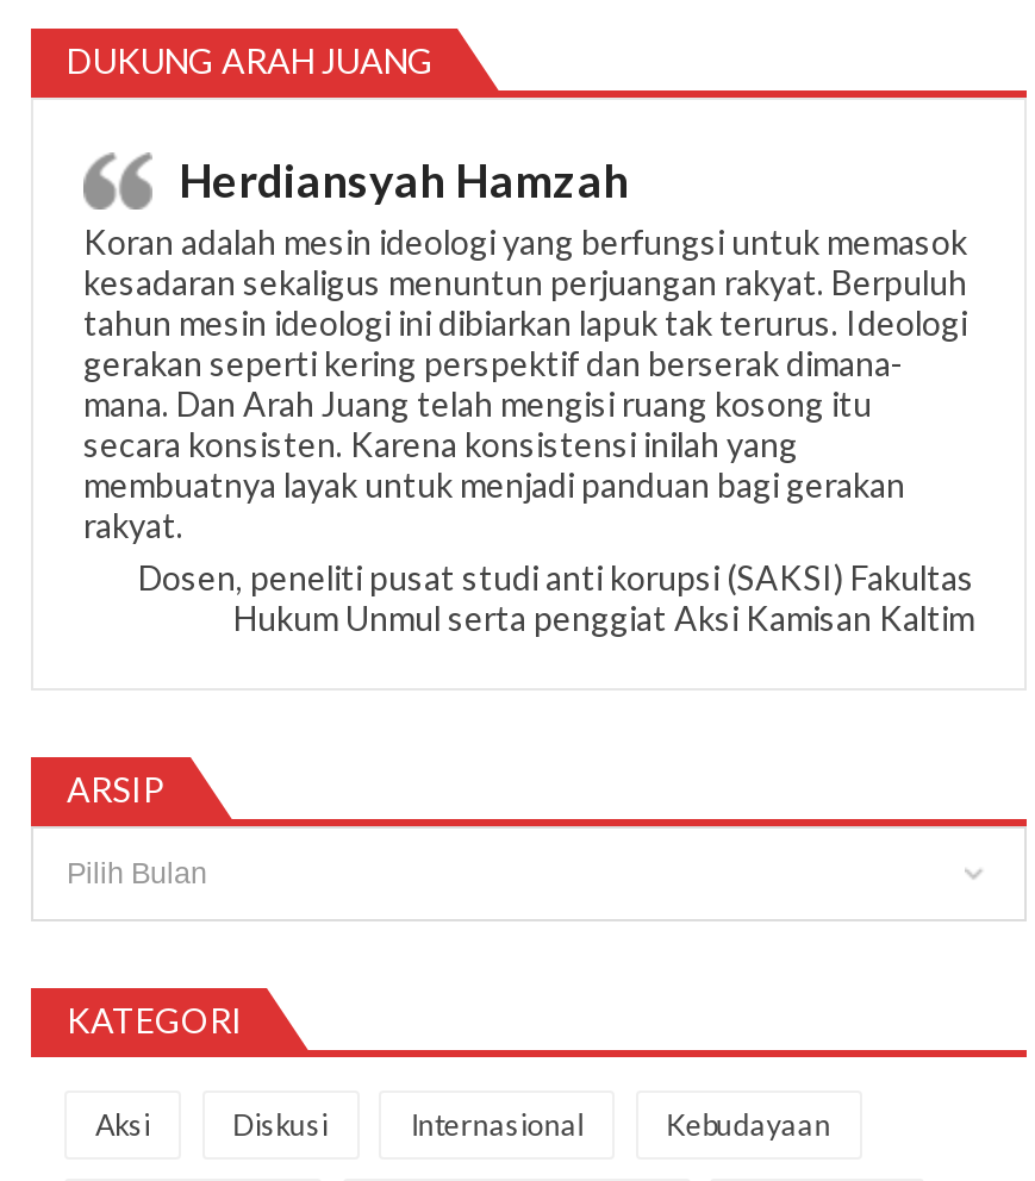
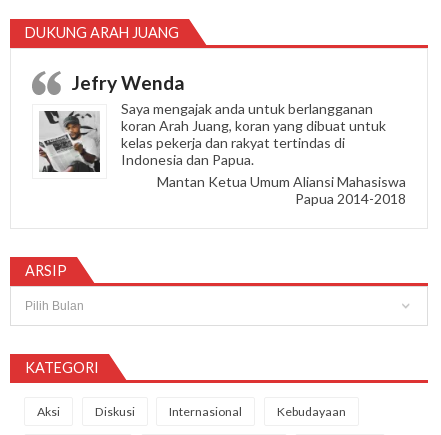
- Herdiansyah Hamzah
- Koran adalah mesin ideologi yang berfungsi untuk memasok
- kesadaran sekaligus menuntun perjuangan rakyat. Berpuluh
- tahun mesin ideologi ini dibiarkan lapuk tak terurus. Ideologi
- gerakan seperti kering perspektif dan berserak dimana-
- mana. Dan Arah Juang telah mengisi ruang kosong itu
- secara konsisten. Karena konsistensi inilah yang
- membuatnya layak untuk menjadi panduan bagi gerakan
- rakyat.
- Dosen, peneliti pusat studi anti korupsi (SAKSI) Fakultas
- Hukum Unmul serta penggiat Aksi Kamisan Kaltim
+ Jefry Wenda
+ Saya mengajak anda untuk berlangganan
+ koran Arah Juang, koran yang dibuat untuk
+ kelas pekerja dan rakyat tertindas di
+ Indonesia dan Papua.
+ Mantan Ketua Umum Aliansi Mahasiswa
+ Papua 2014-2018
